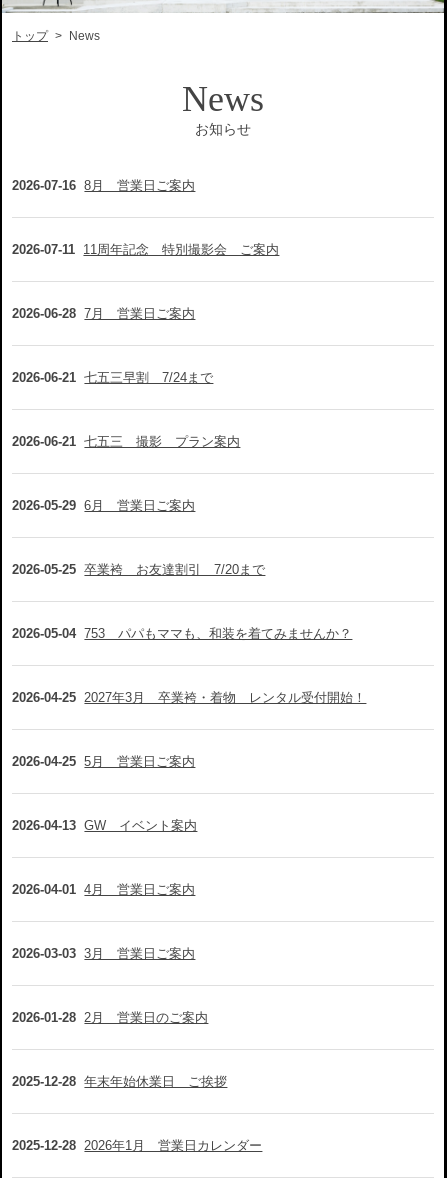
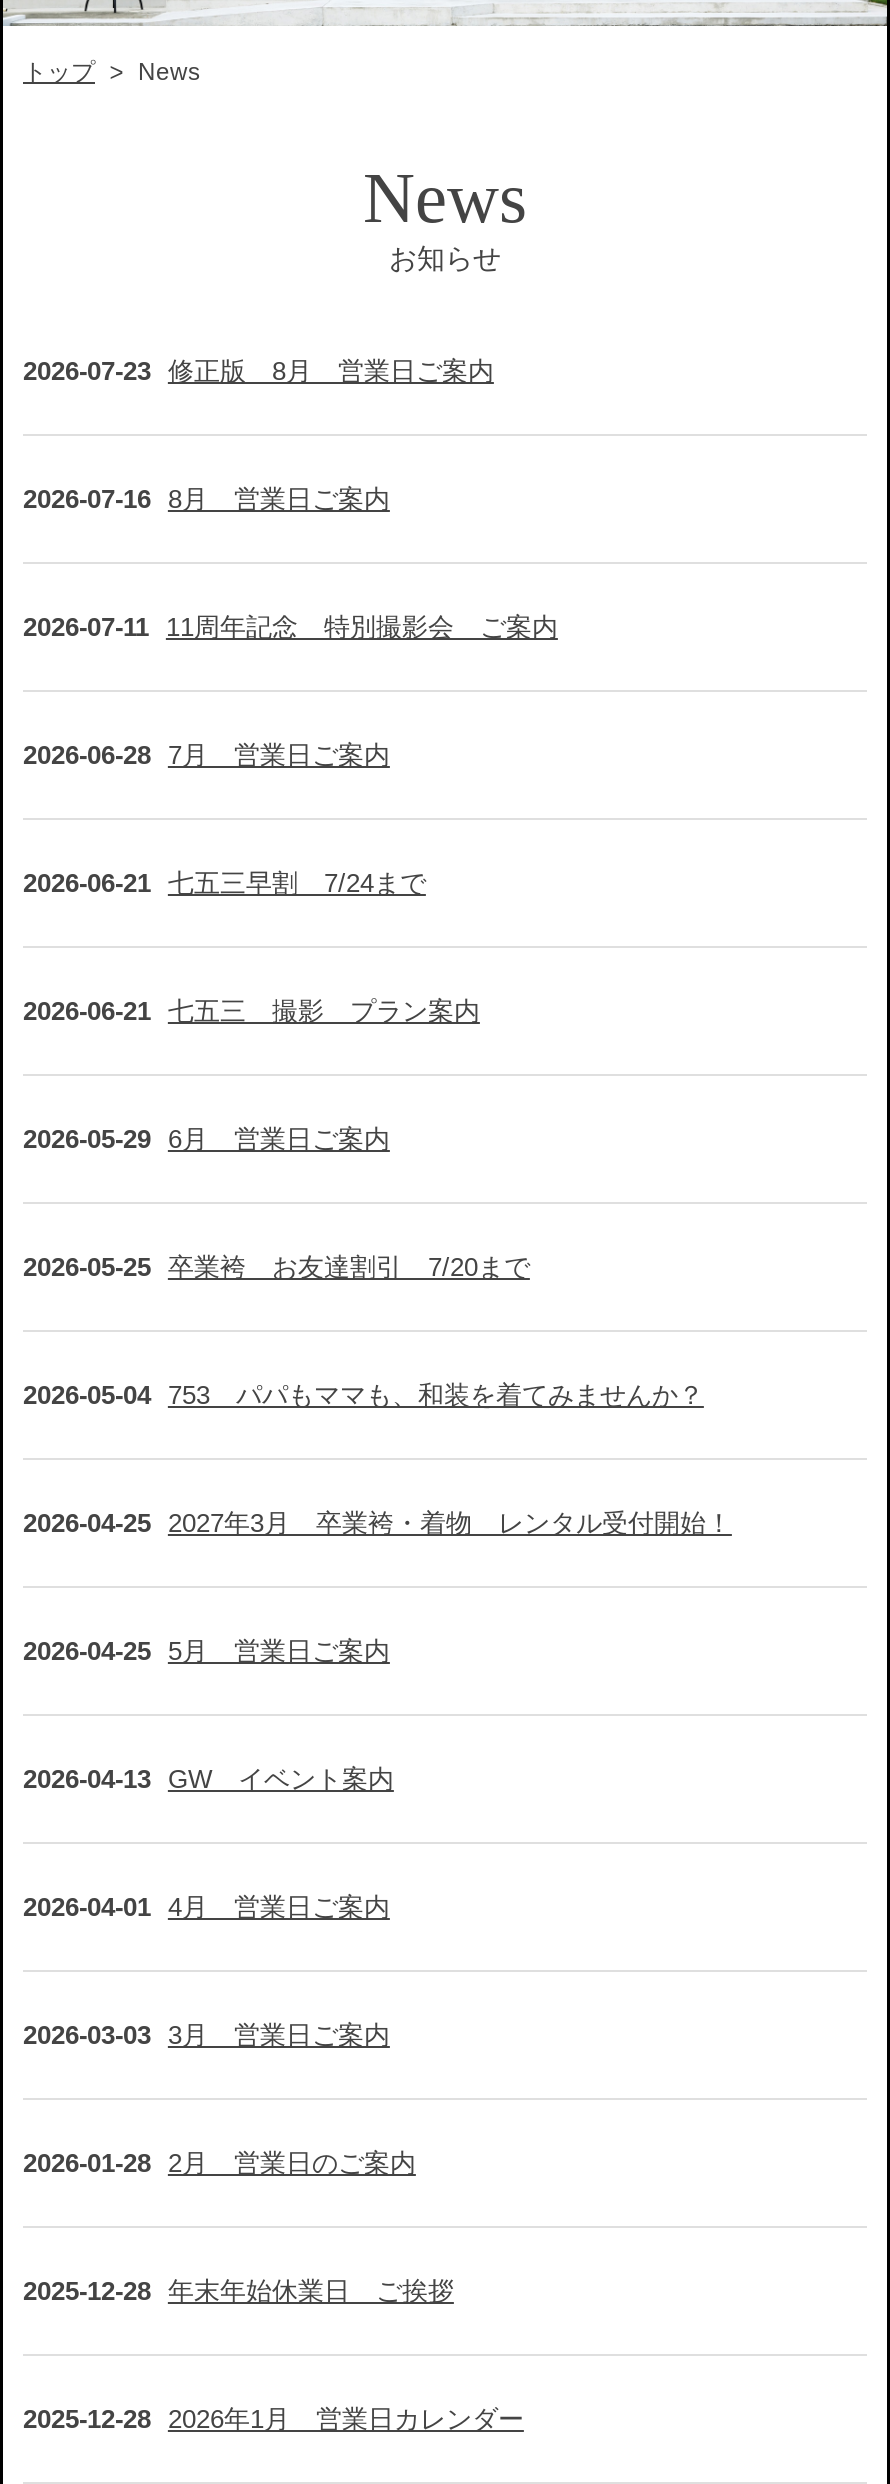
+ 2026-07-23 修正版 8月 営業日ご案内
